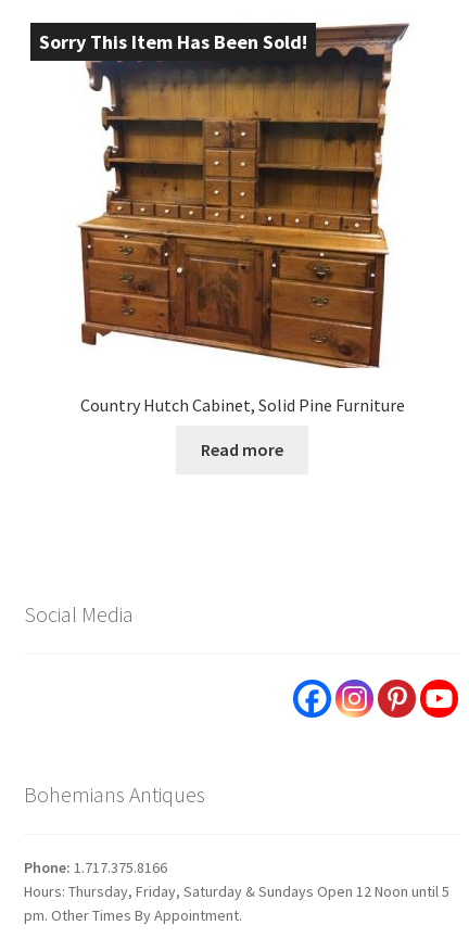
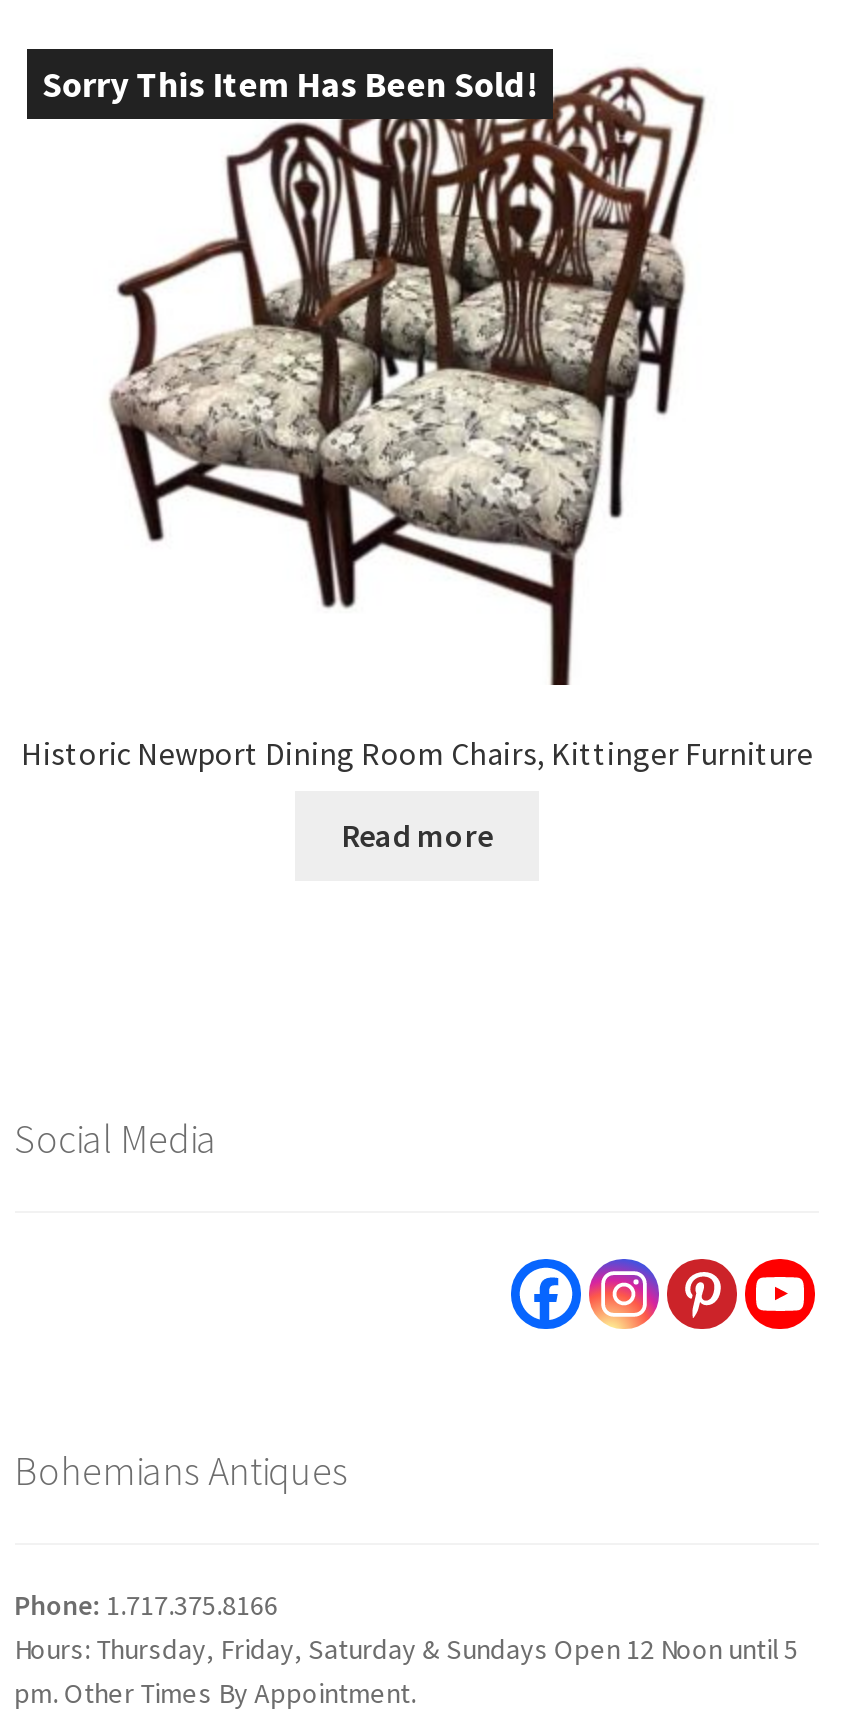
- [image]
- Country Hutch Cabinet, Solid Pine Furniture
+ [image]
+ Historic Newport Dining Room Chairs, Kittinger Furniture
